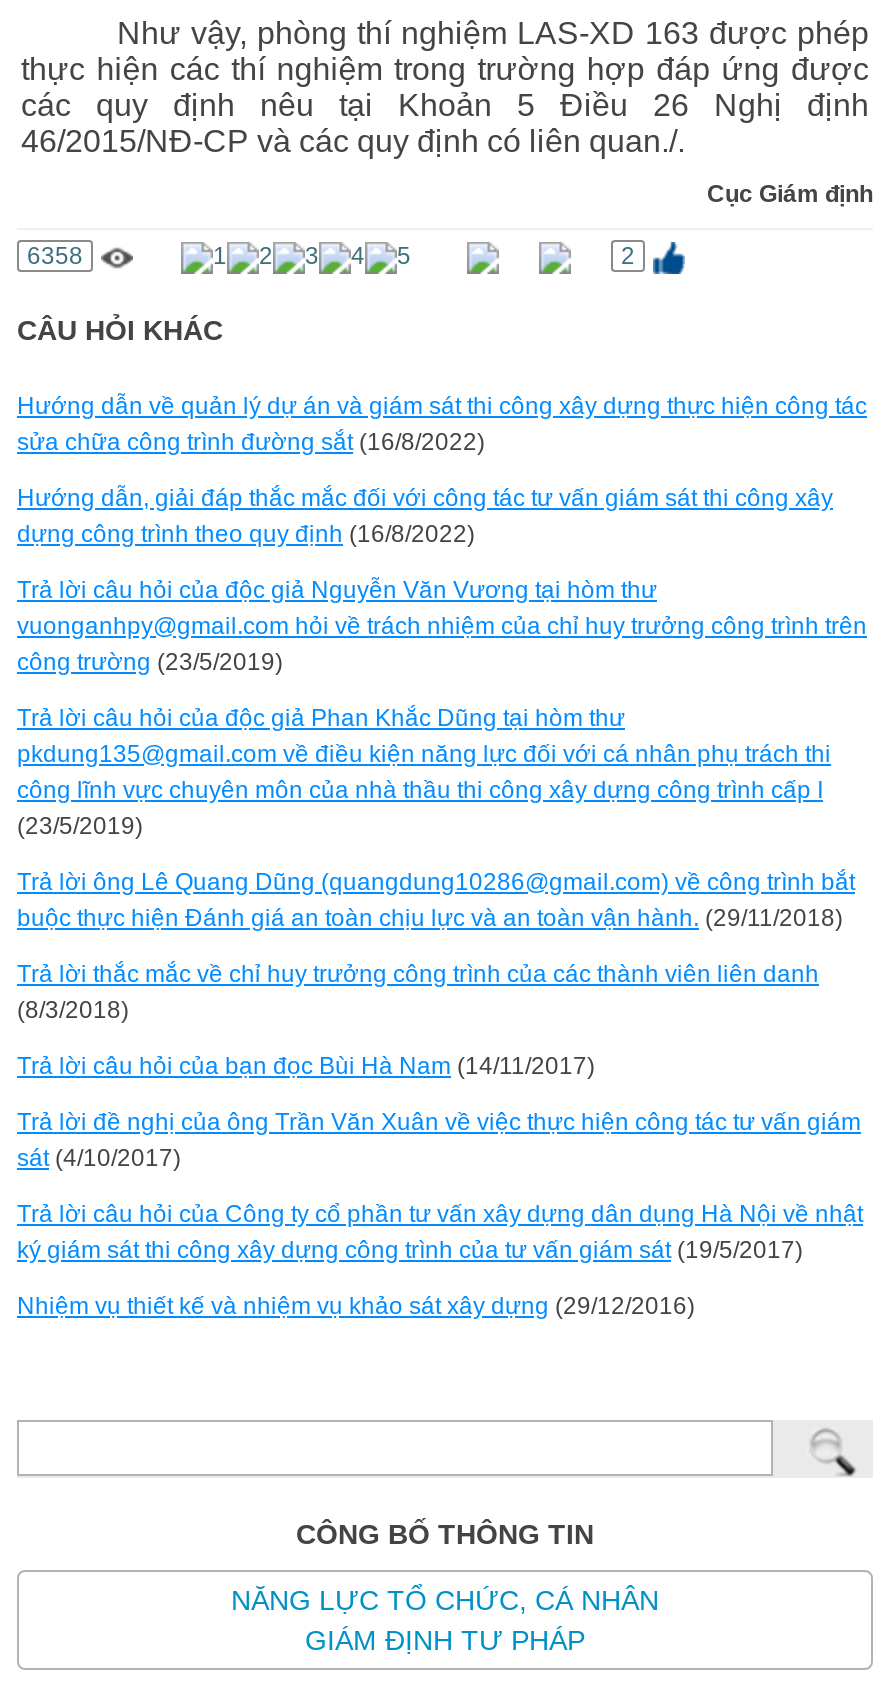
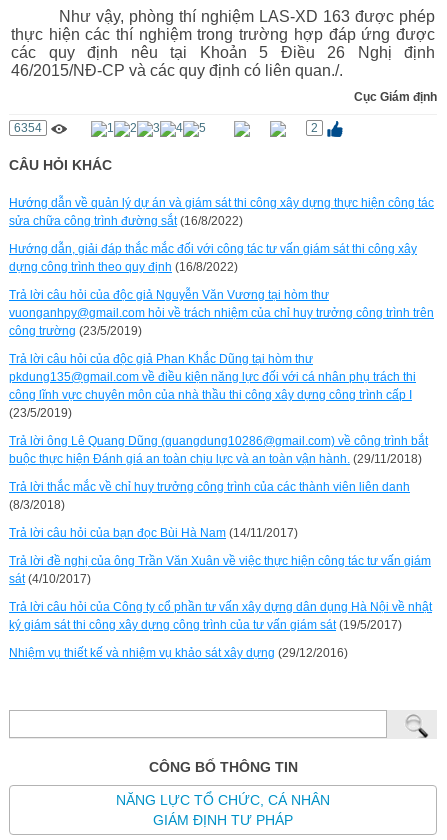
- 6358
+ 6354
